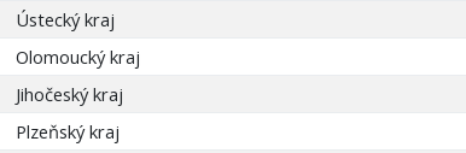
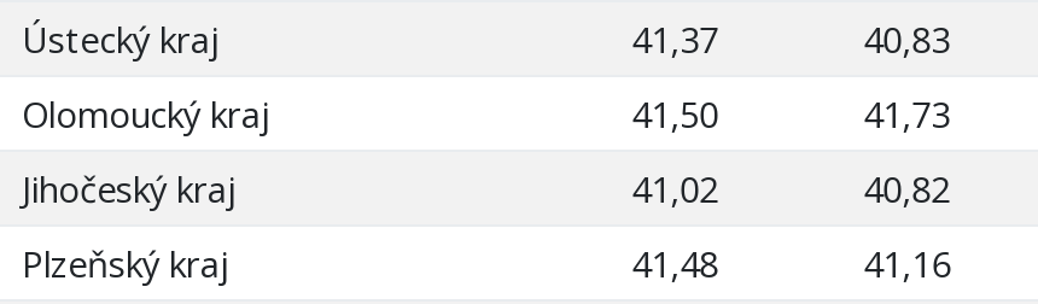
+ 41,37
+ 40,83

+ 41,50
+ 41,73

+ 41,02
+ 40,82

+ 41,48
+ 41,16
